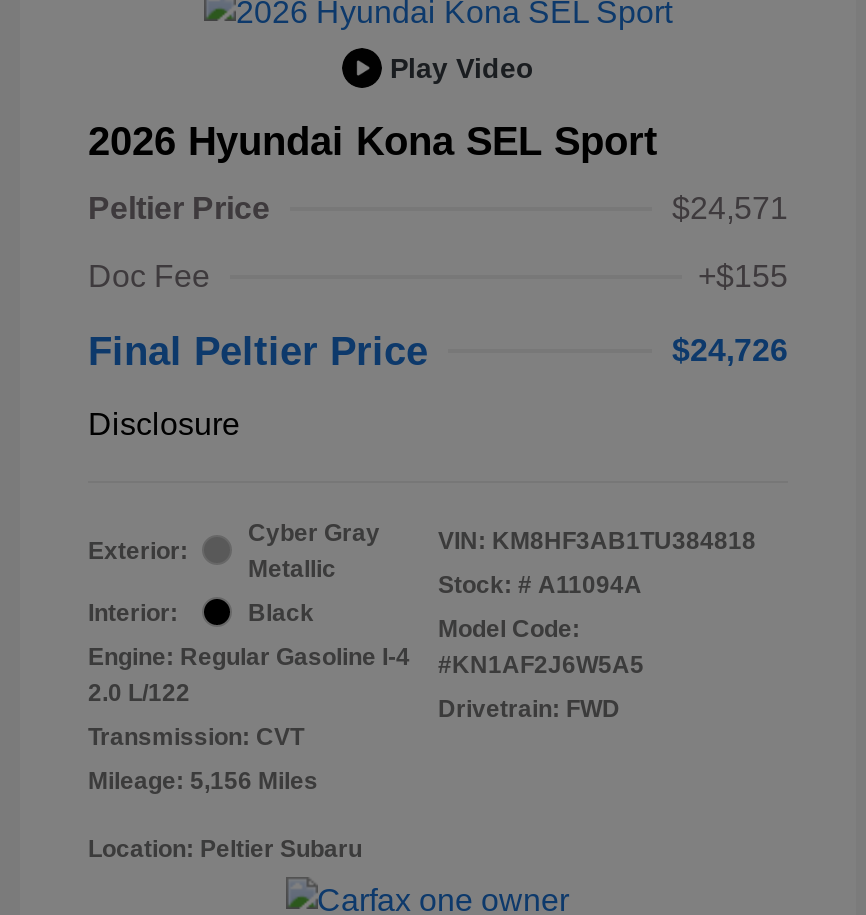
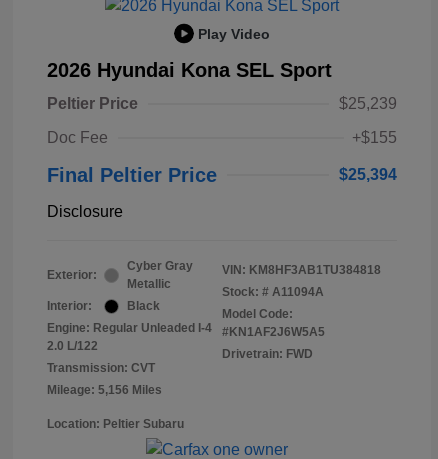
- $24,571
+ $25,239

- $24,726
+ $25,394

- Engine: Regular Gasoline I-4
+ Engine: Regular Unleaded I-4
